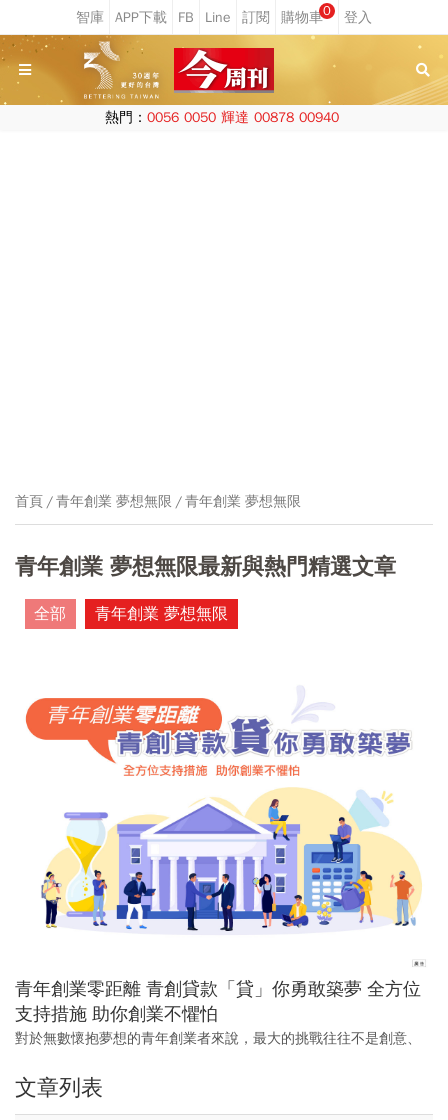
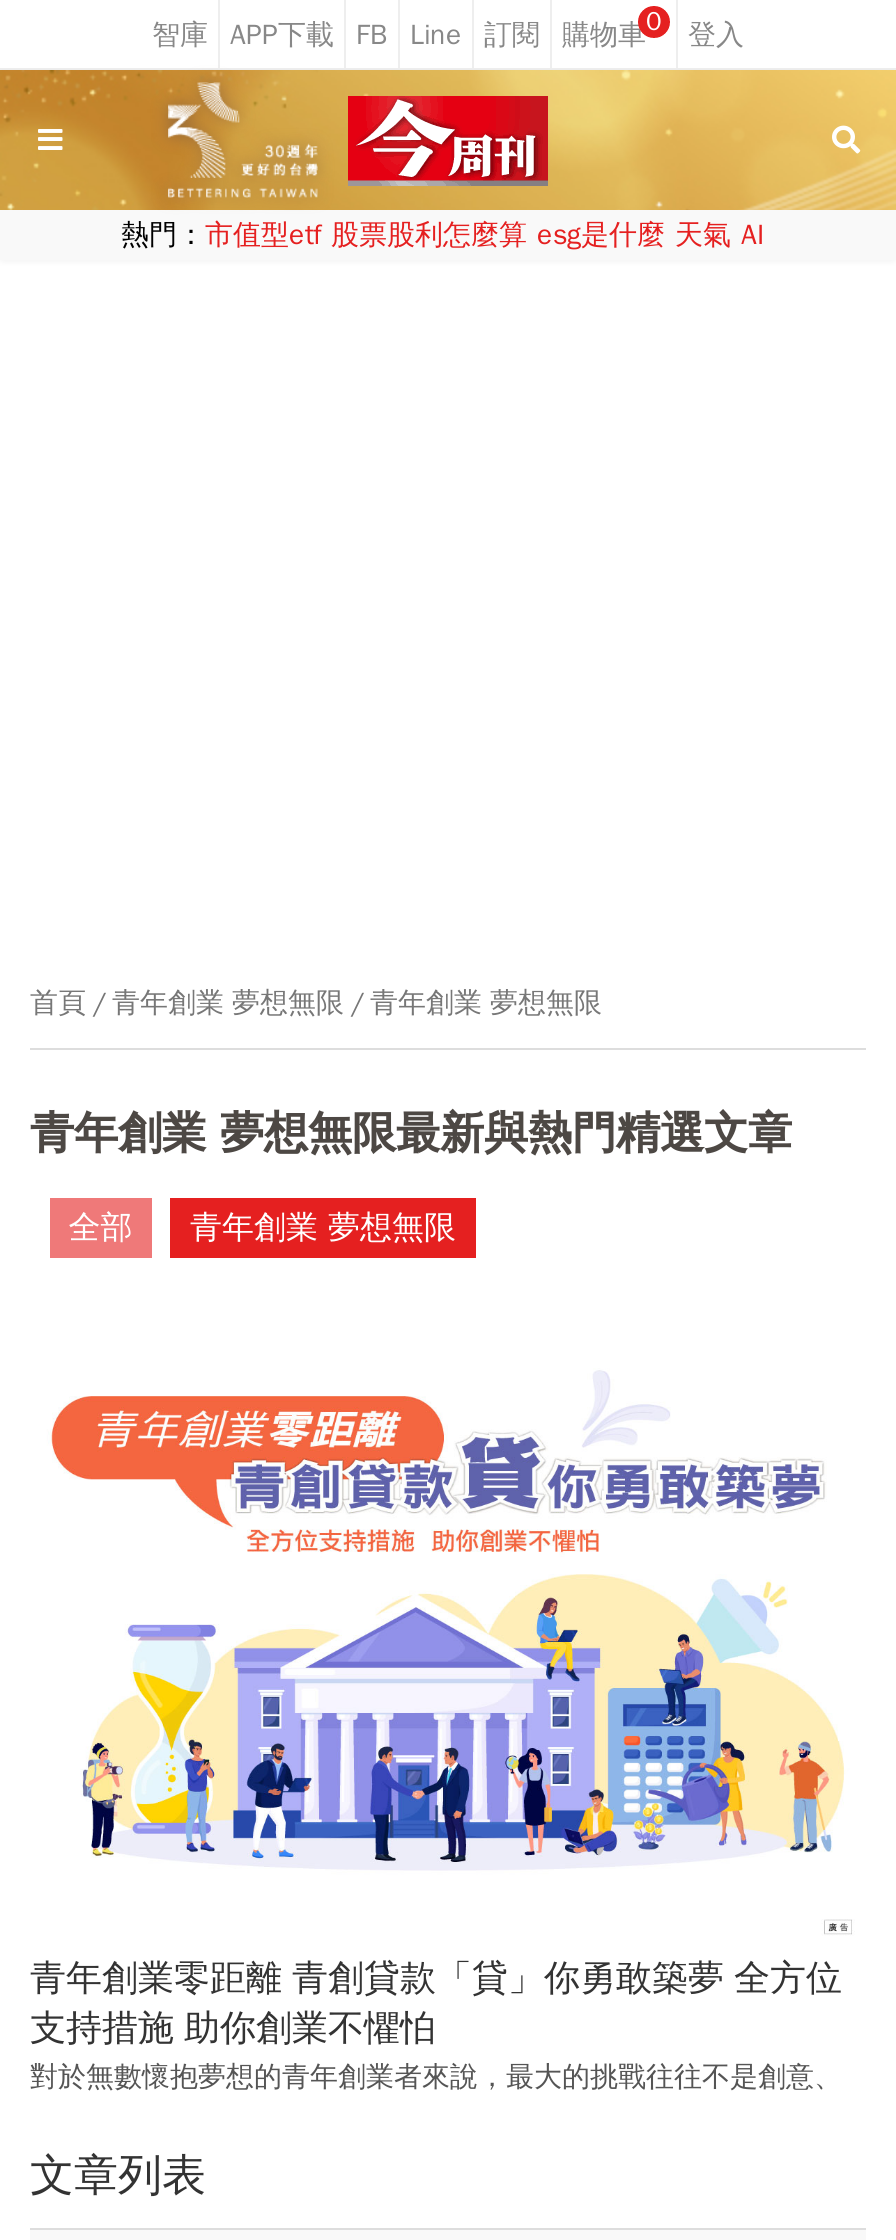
- 熱門：0056 0050 輝達 00878 00940
+ 熱門：市值型etf 股票股利怎麼算 esg是什麼 天氣 AI
